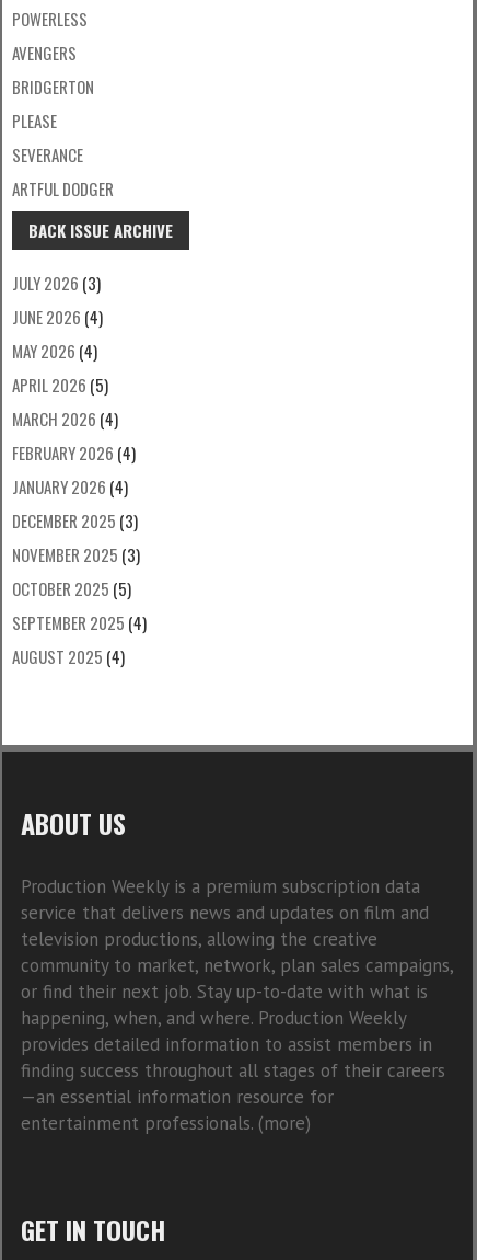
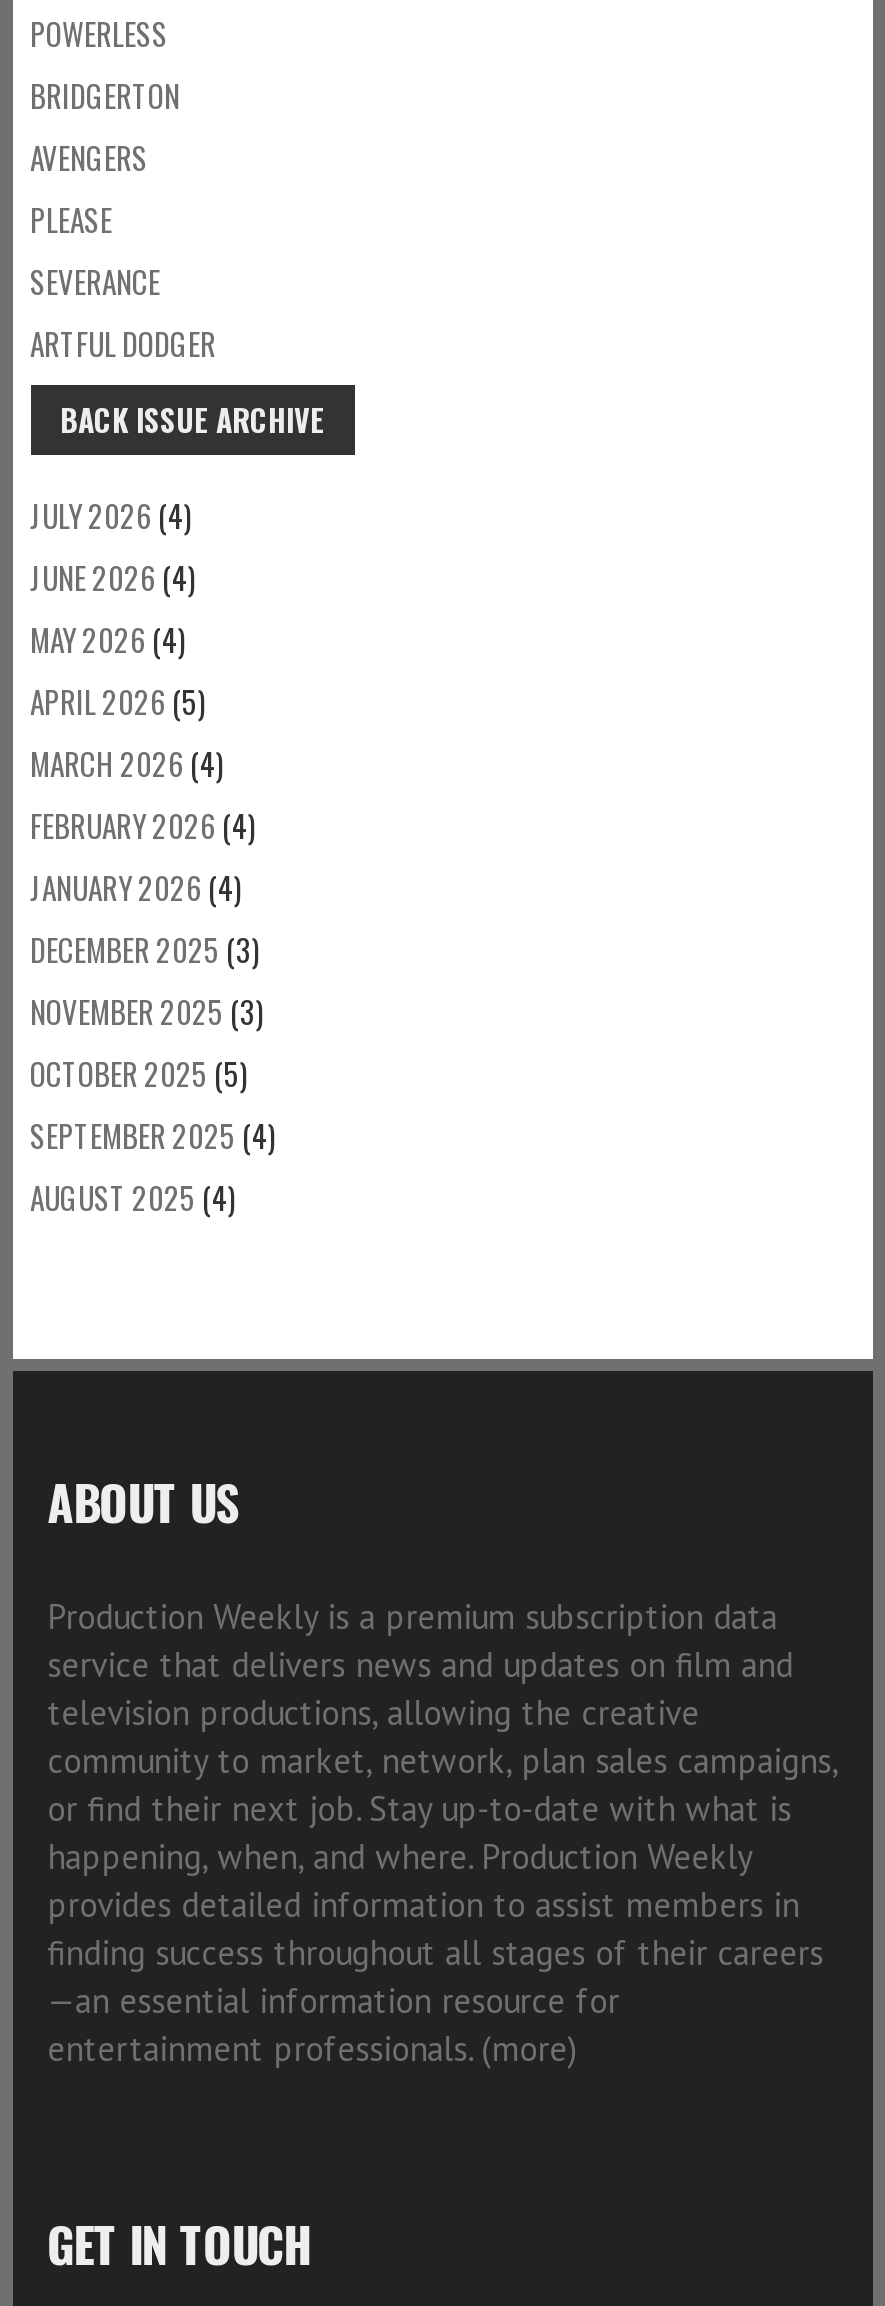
moved down: AVENGERS

moved up: BRIDGERTON

- JULY 2026 (3)
+ JULY 2026 (4)
